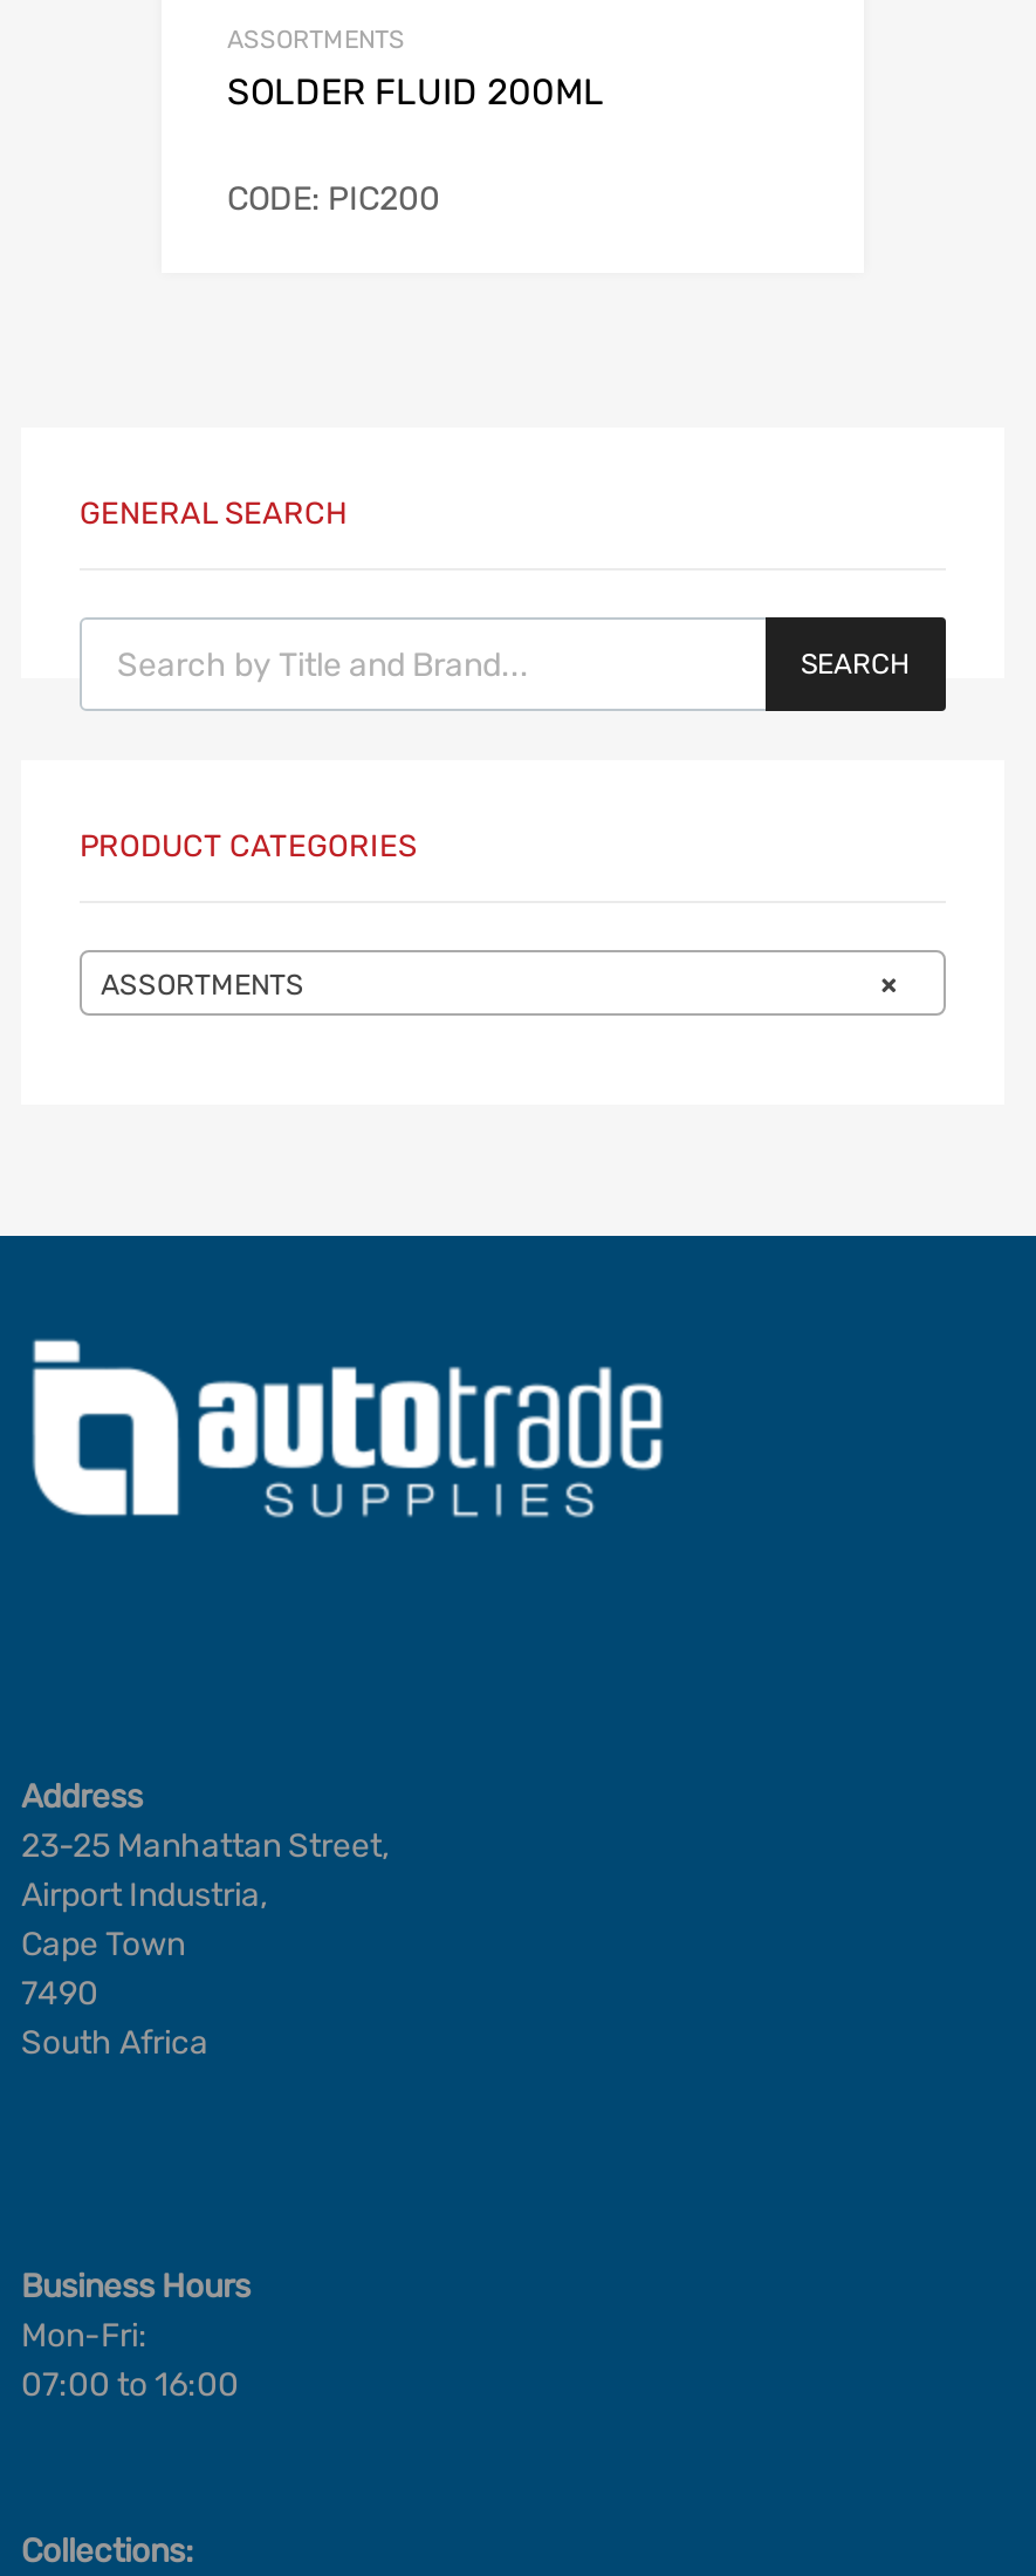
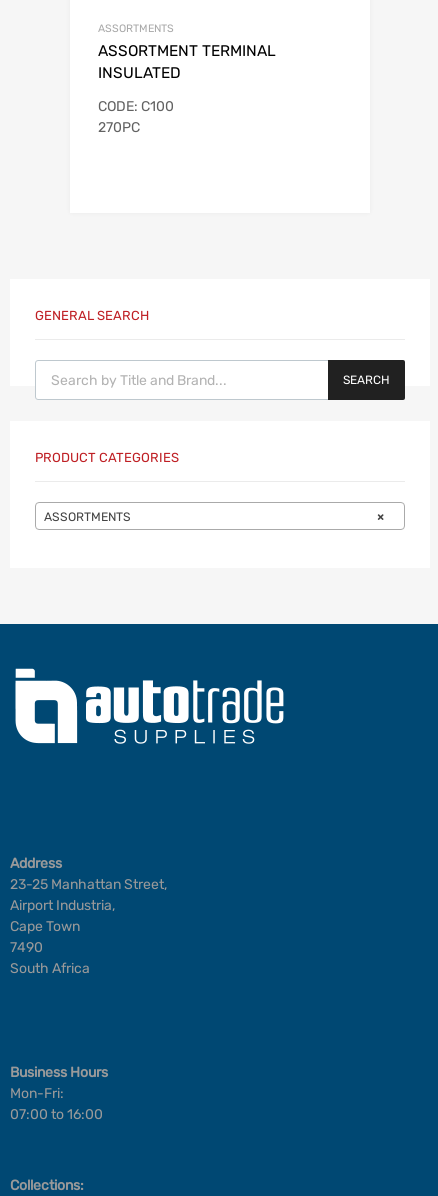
- SOLDER FLUID 200ML
+ ASSORTMENT TERMINAL
+ INSULATED

- CODE: PIC200
+ CODE: C100
+ 270PC
